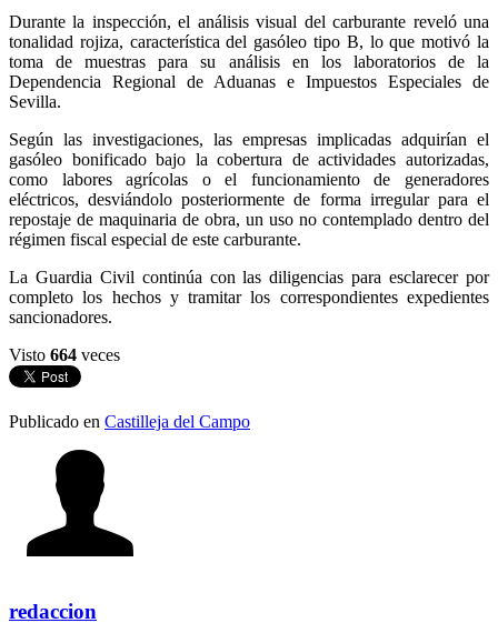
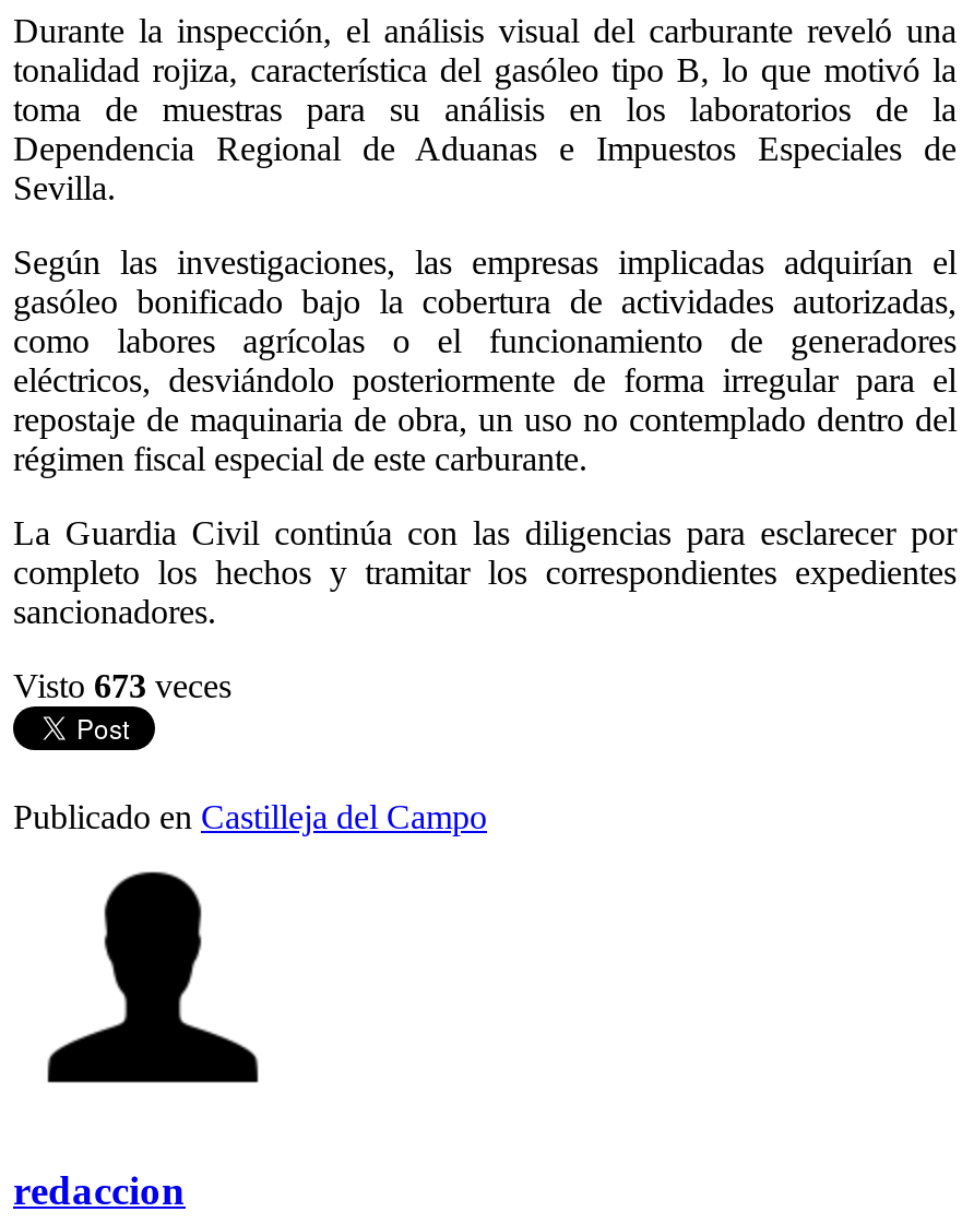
- Visto 664 veces
+ Visto 673 veces
